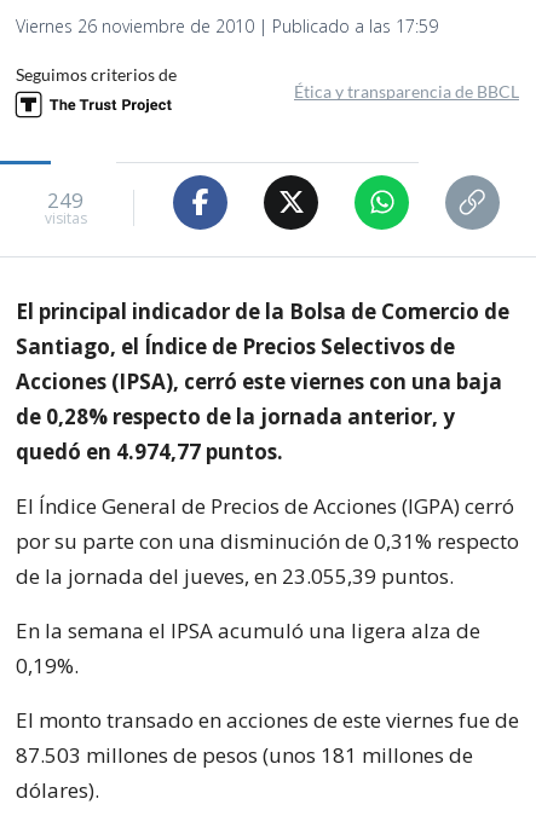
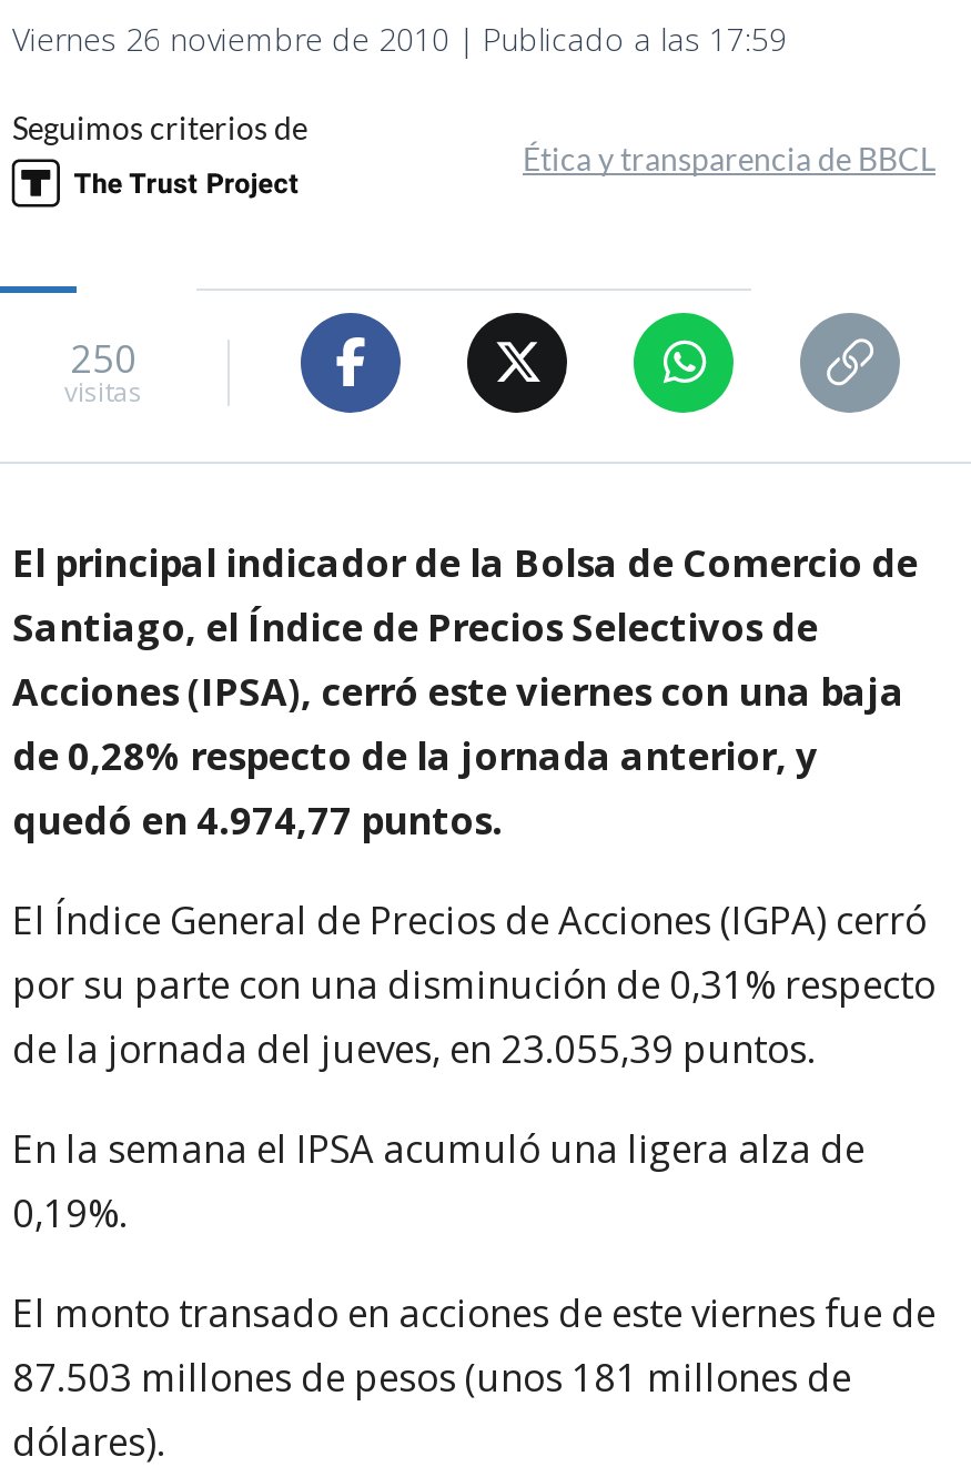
- 249
+ 250
